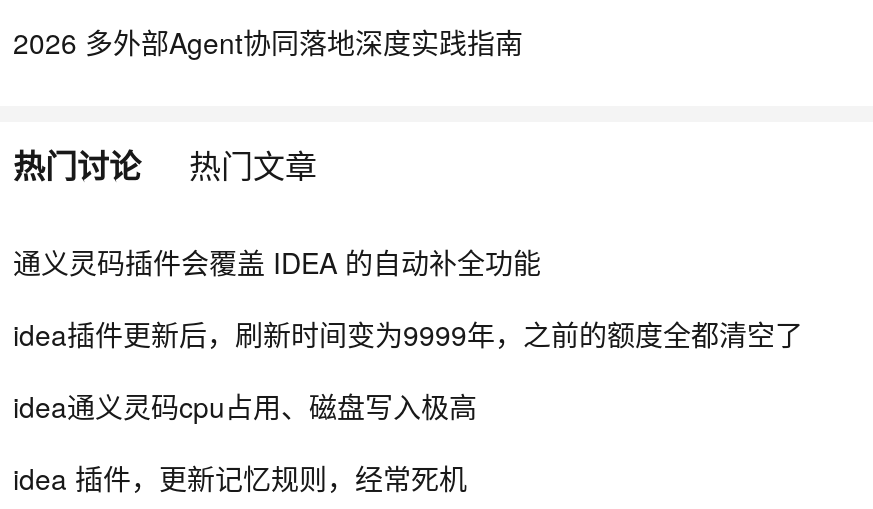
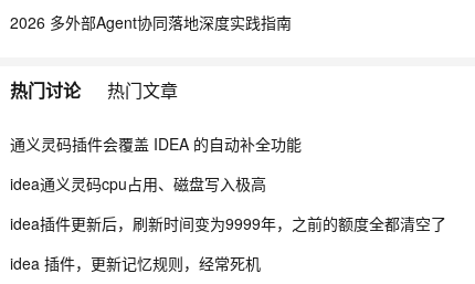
moved down: idea插件更新后，刷新时间变为9999年，之前的额度全都清空了

moved up: idea通义灵码cpu占用、磁盘写入极高
